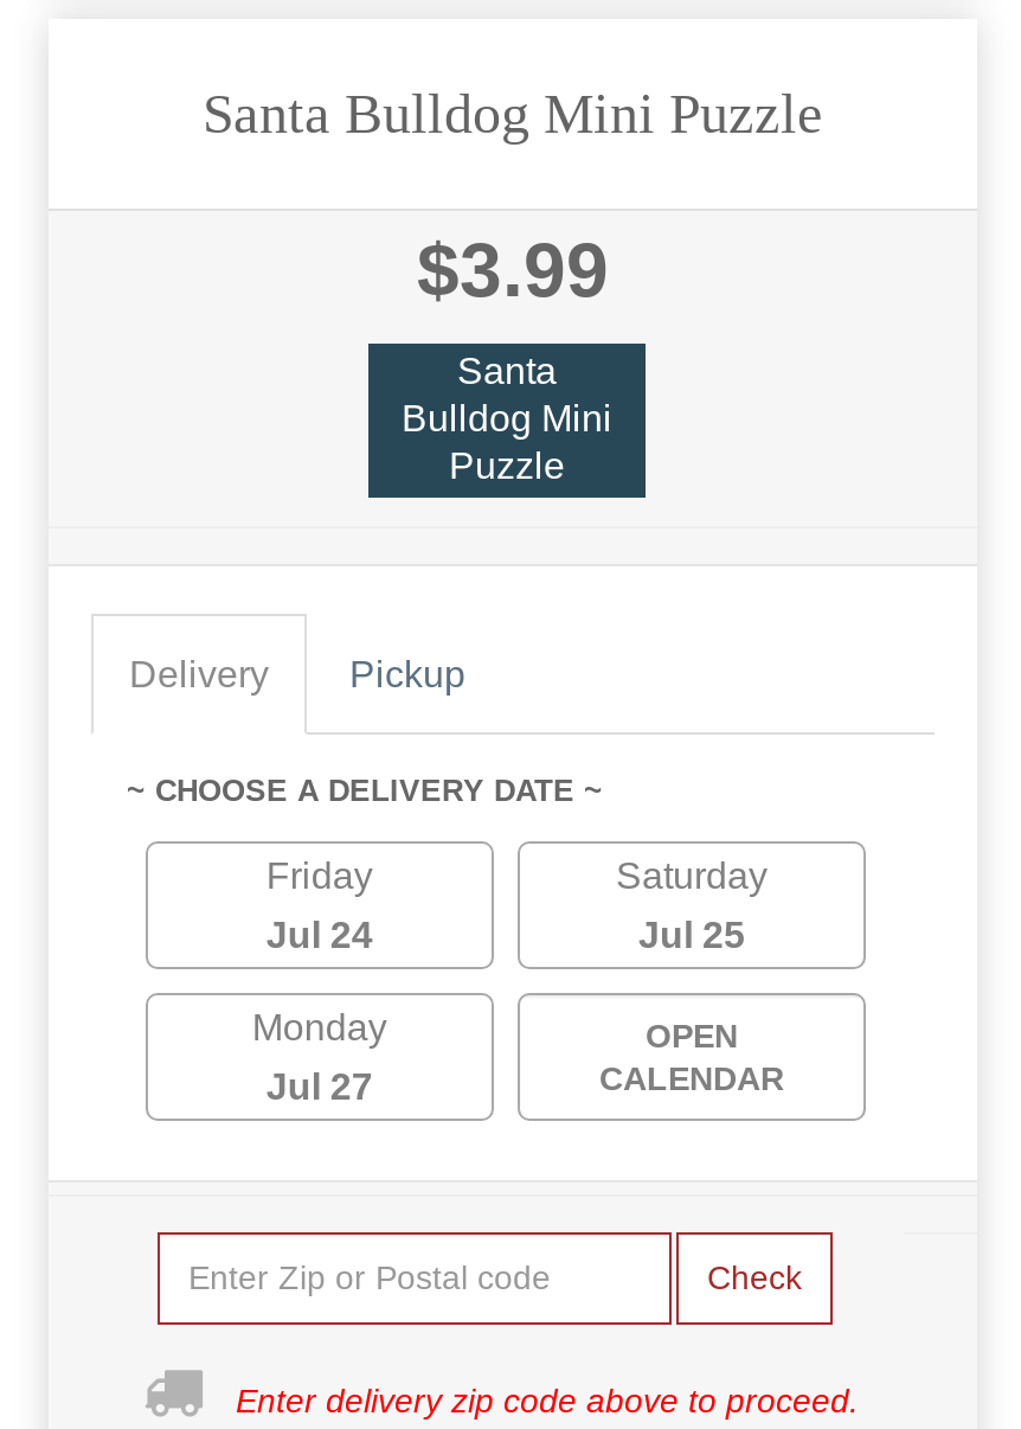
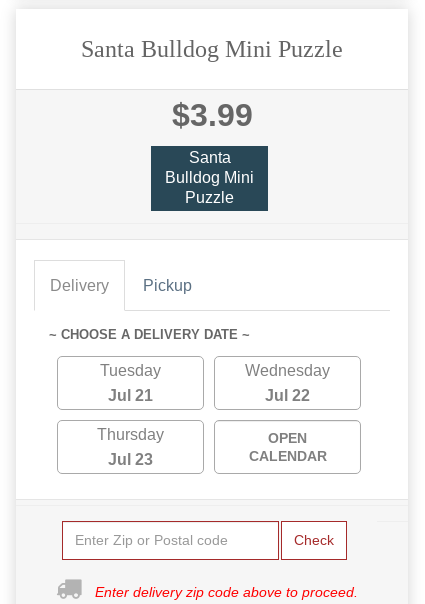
- Friday
+ Tuesday

- Saturday
+ Wednesday

- Jul 24
+ Jul 21

- Jul 25
+ Jul 22

- Monday
+ Thursday

- Jul 27
+ Jul 23
